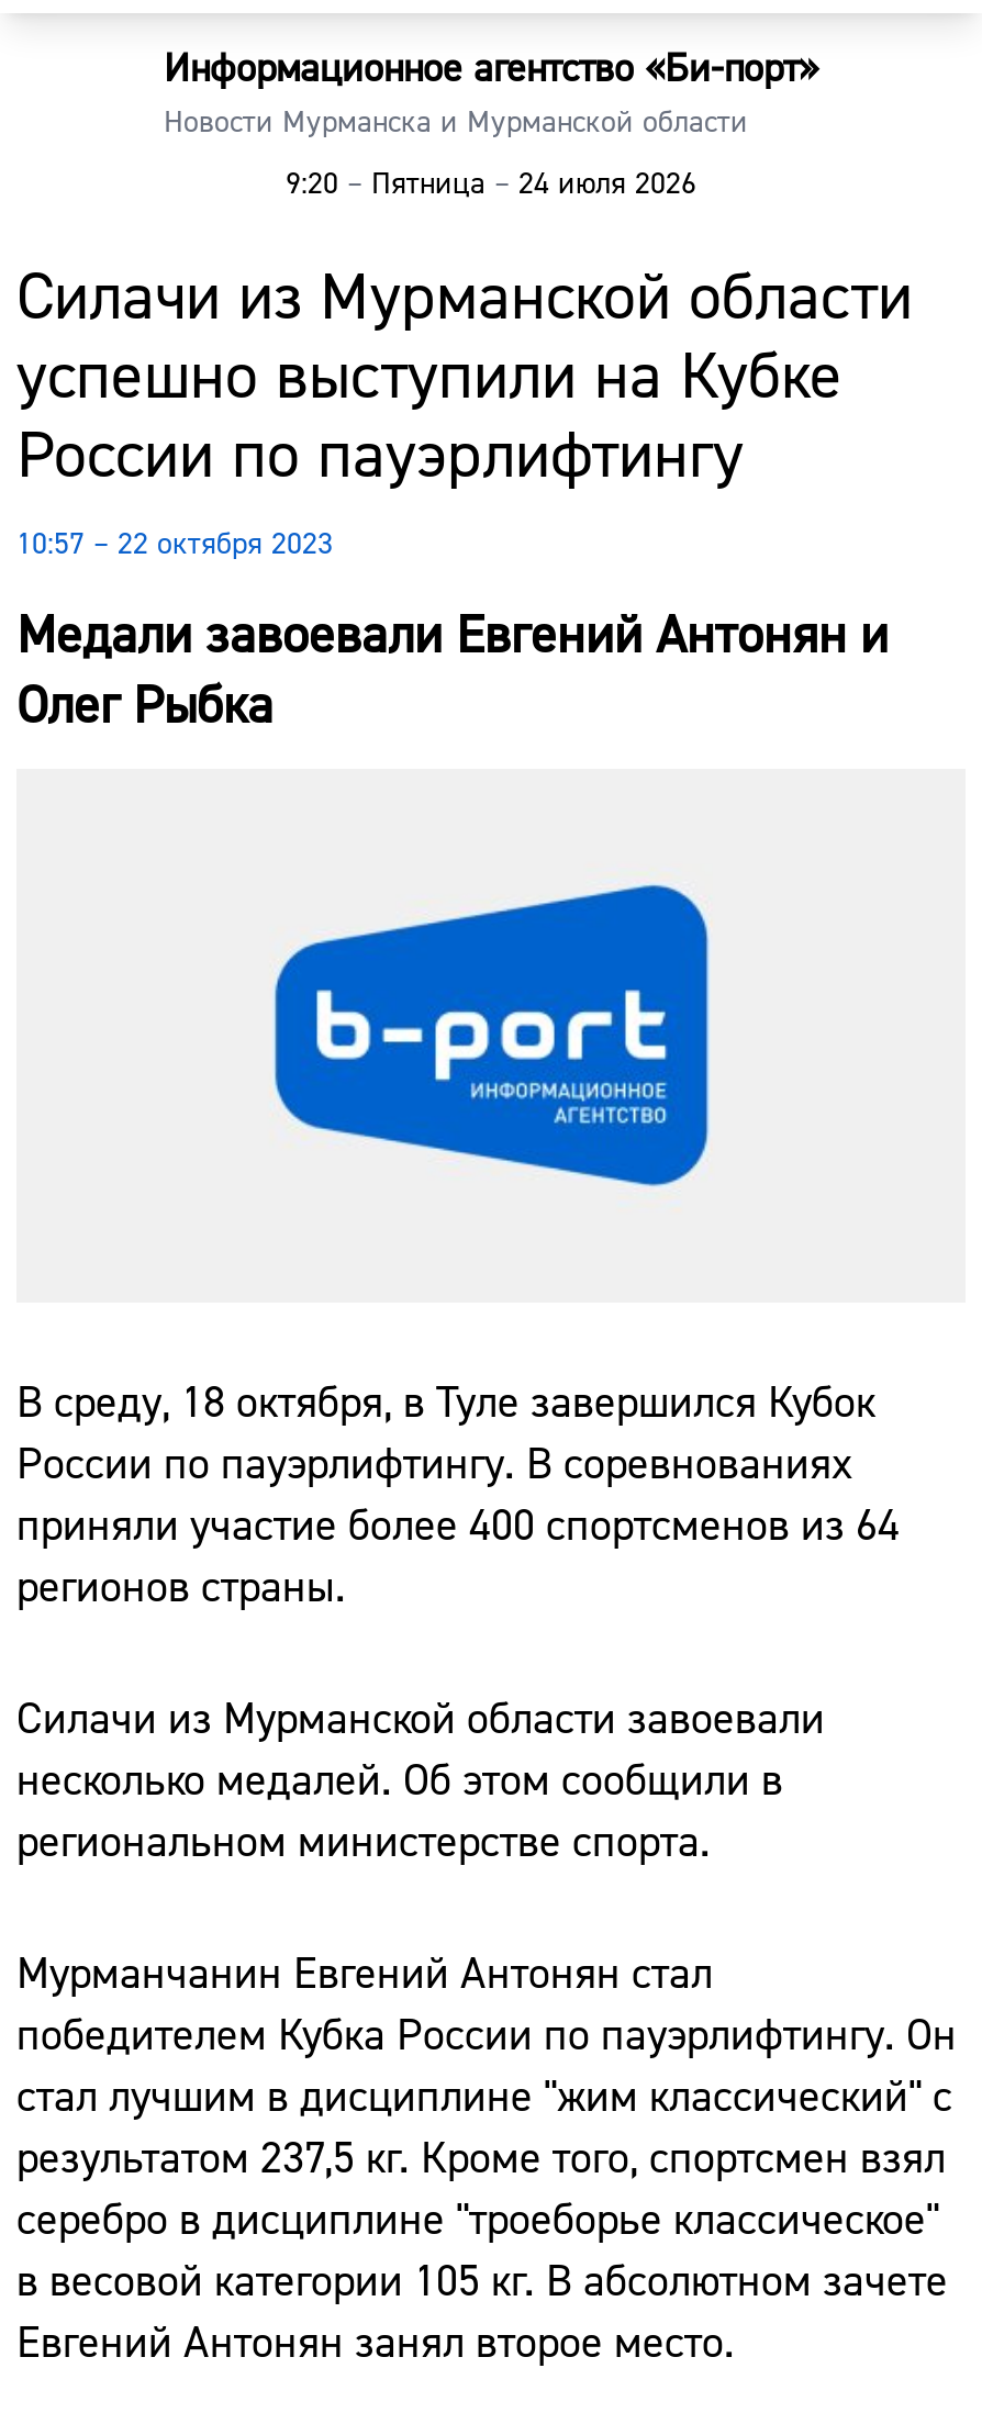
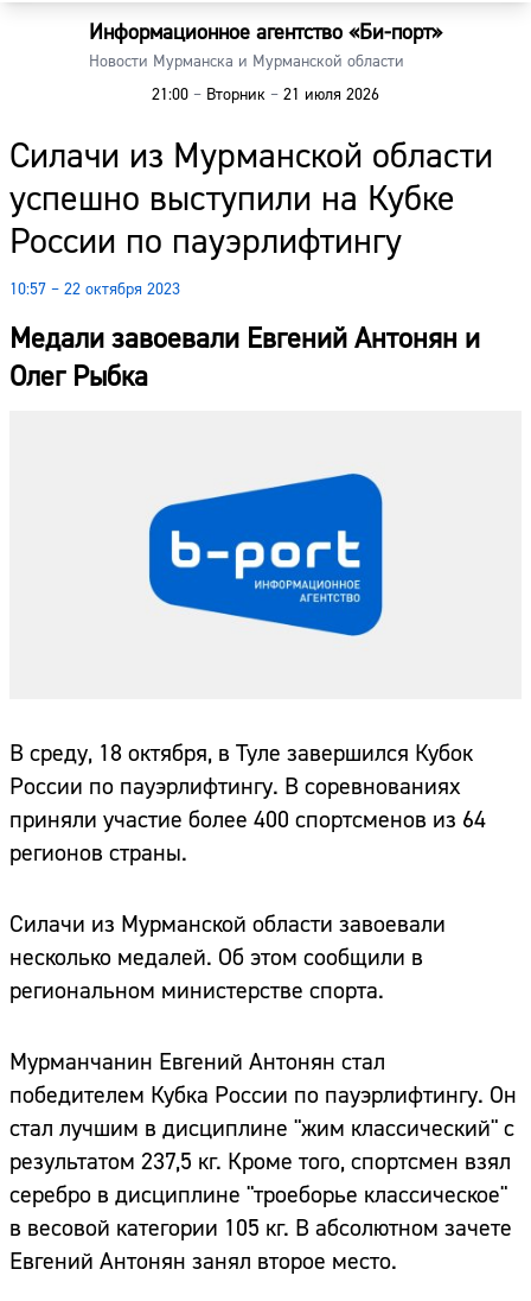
- 9:20 – Пятница – 24 июля 2026
+ 21:00 – Вторник – 21 июля 2026
